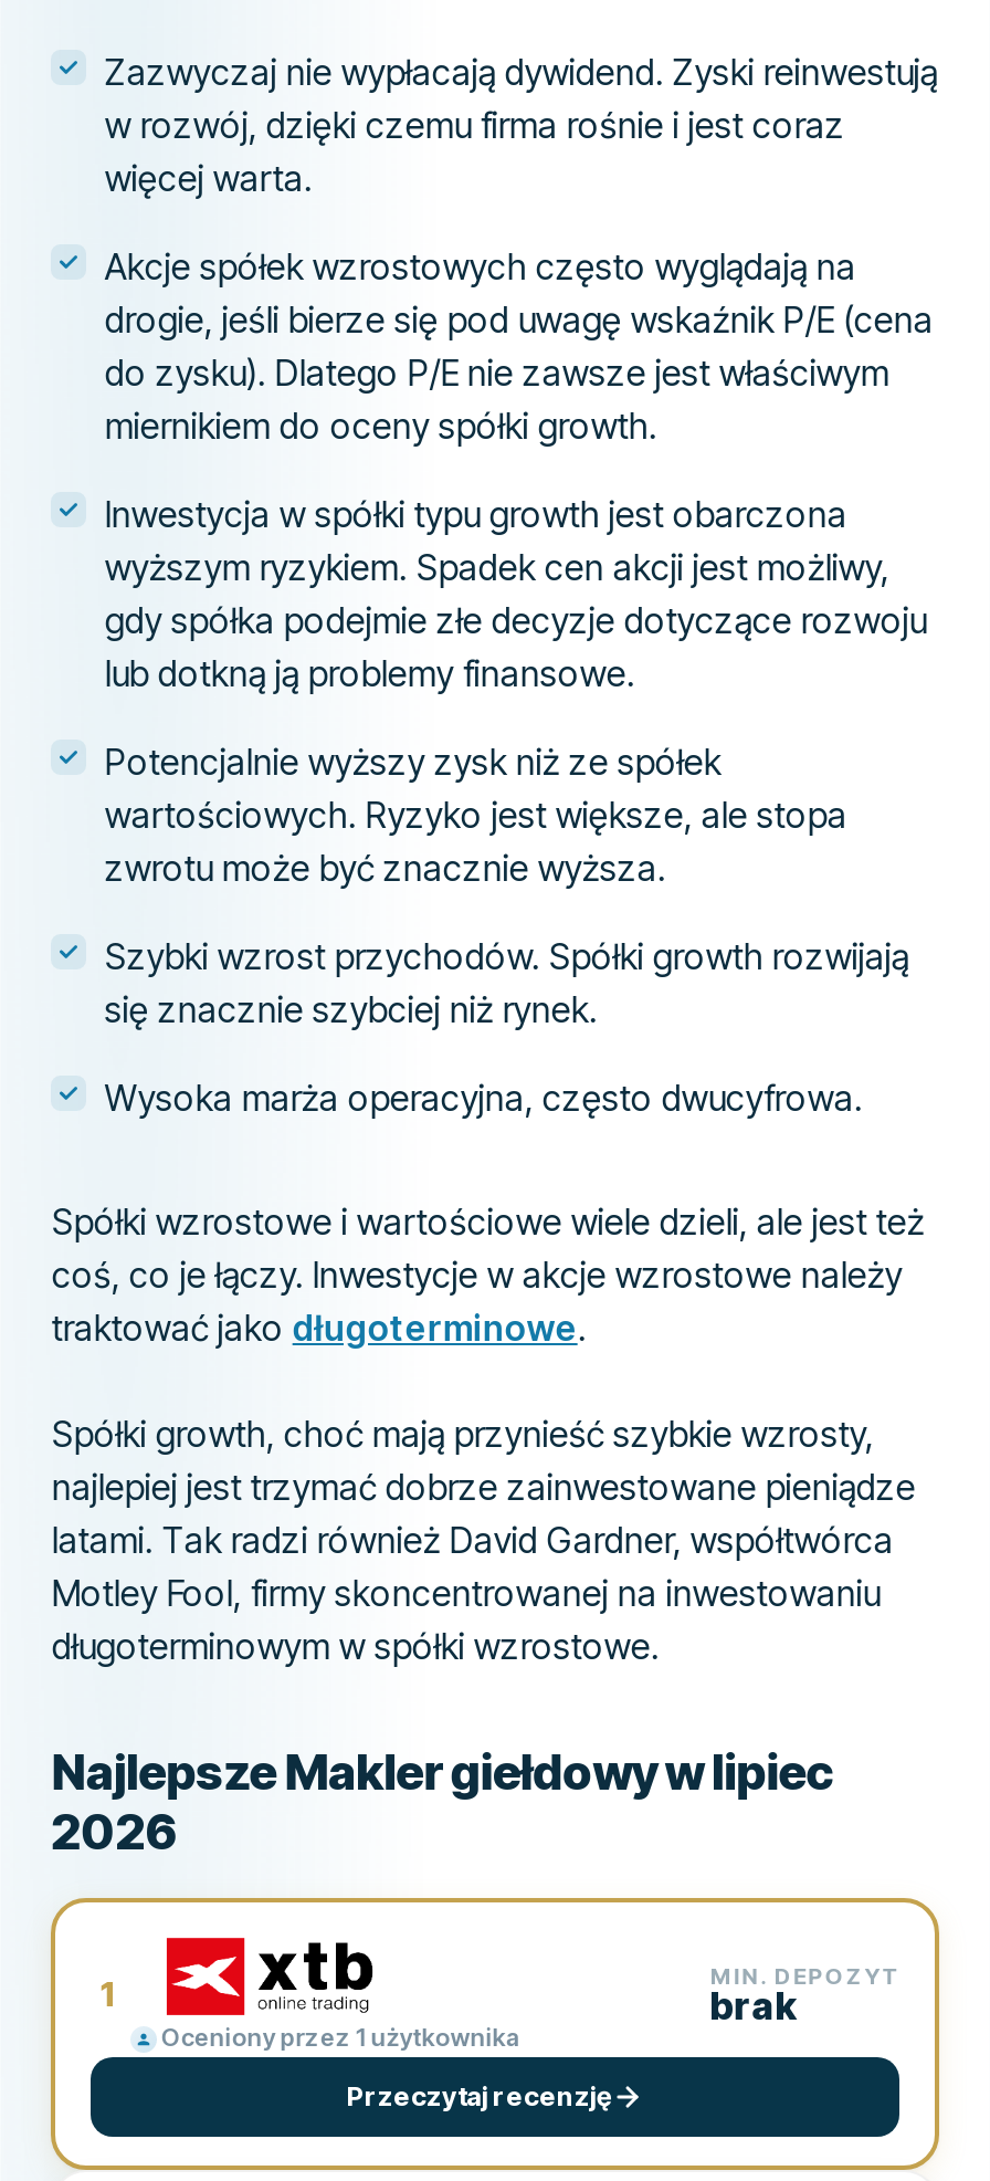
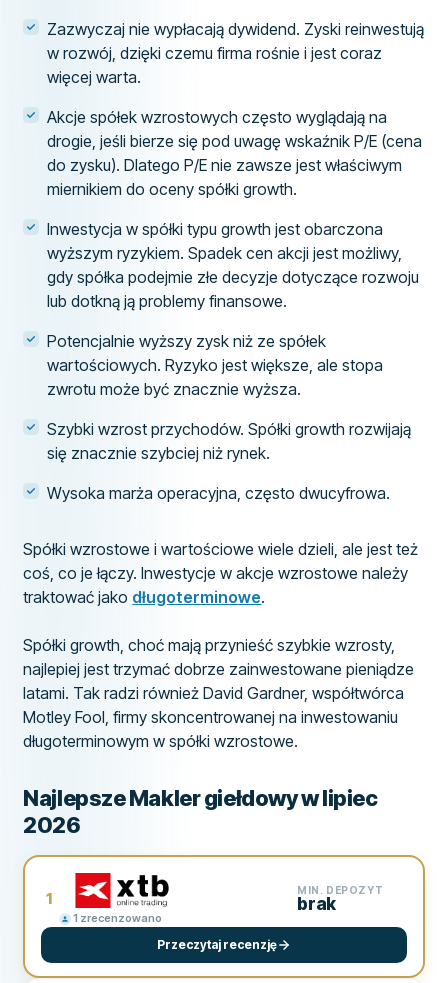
- Oceniony przez 1 użytkownika
+ 1 zrecenzowano
